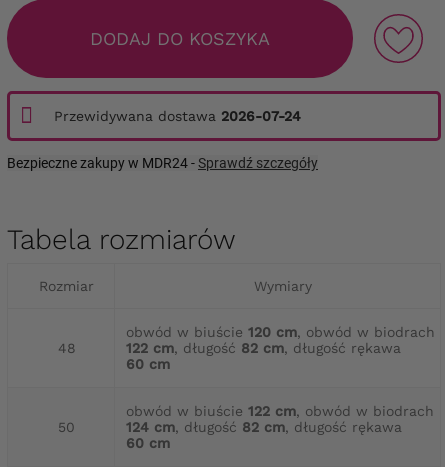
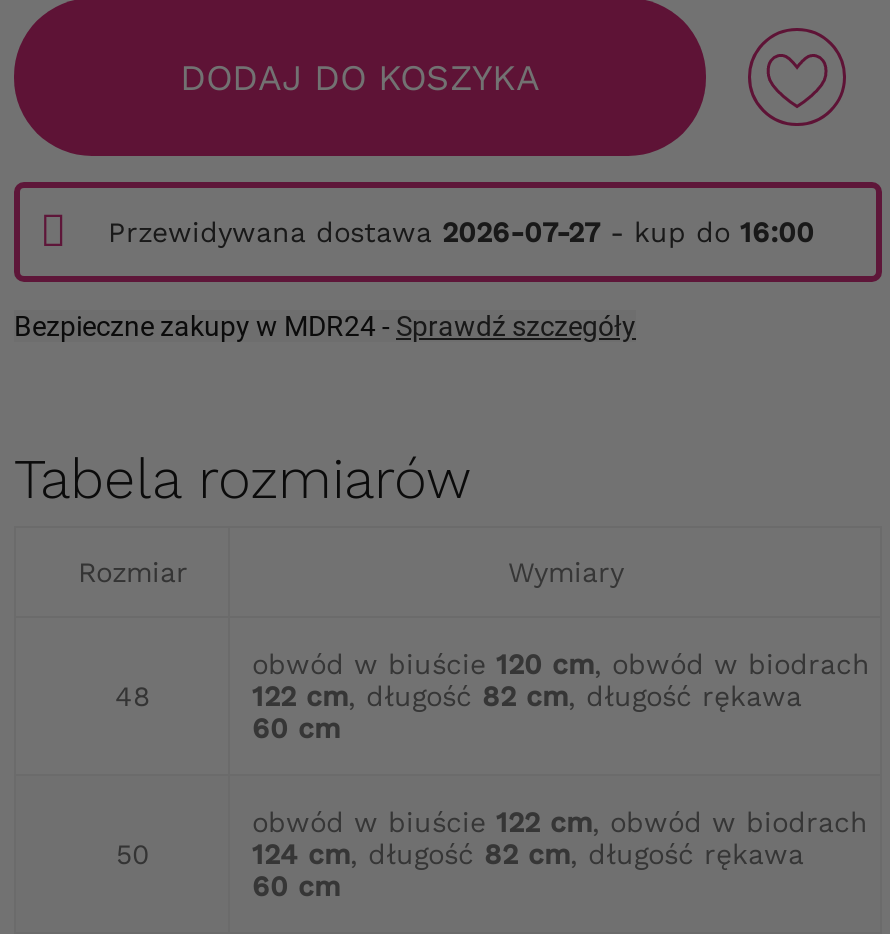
- Przewidywana dostawa 2026-07-24
+ Przewidywana dostawa 2026-07-27 - kup do 16:00
